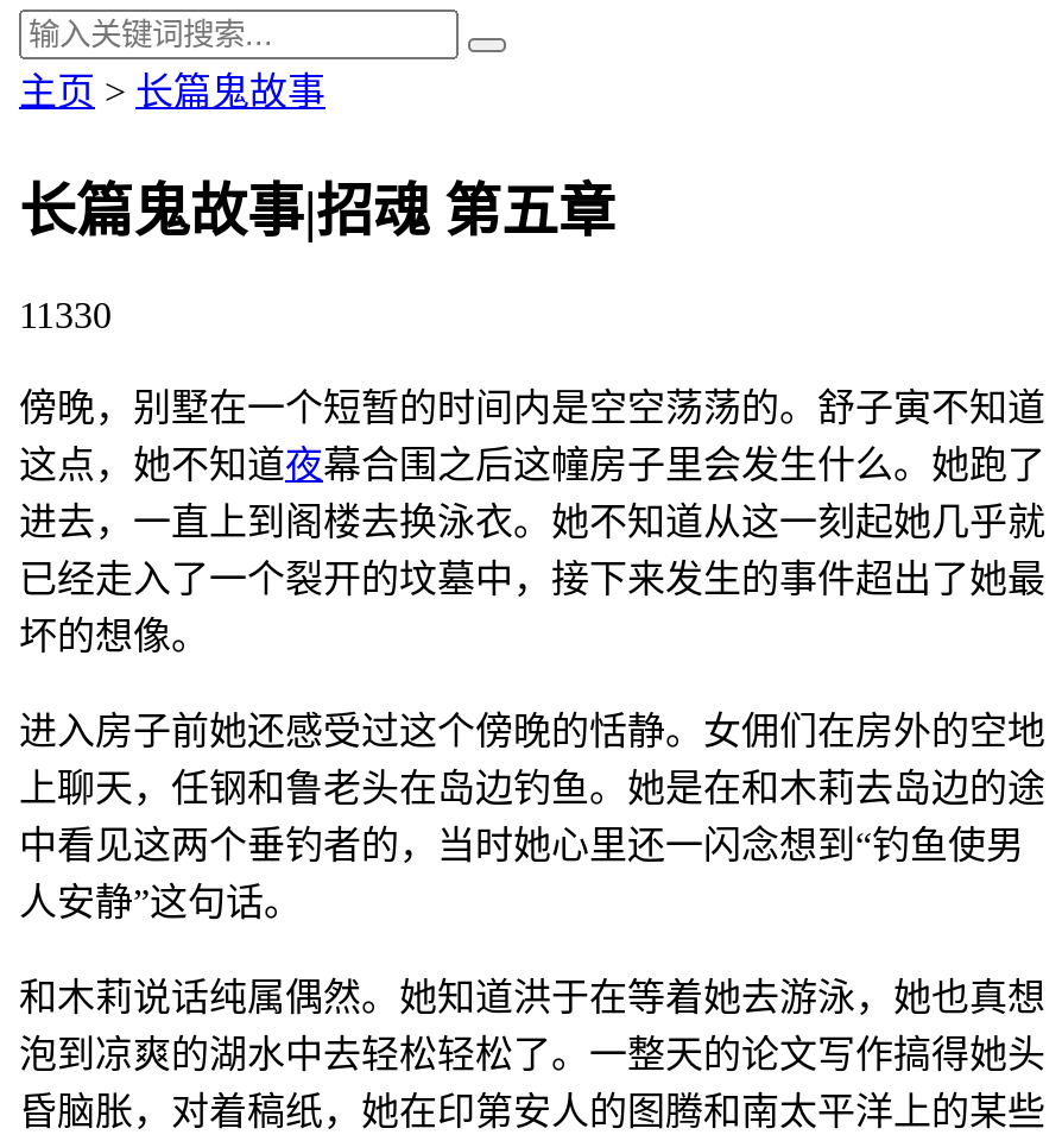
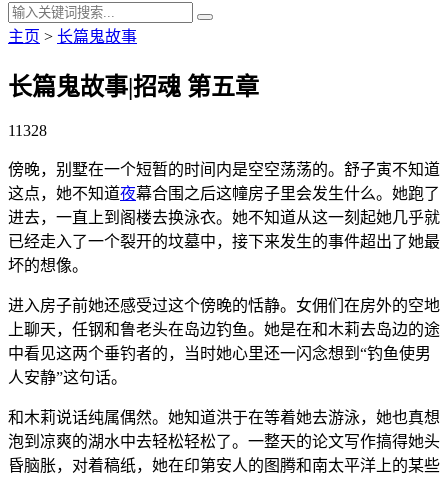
- 11330
+ 11328
